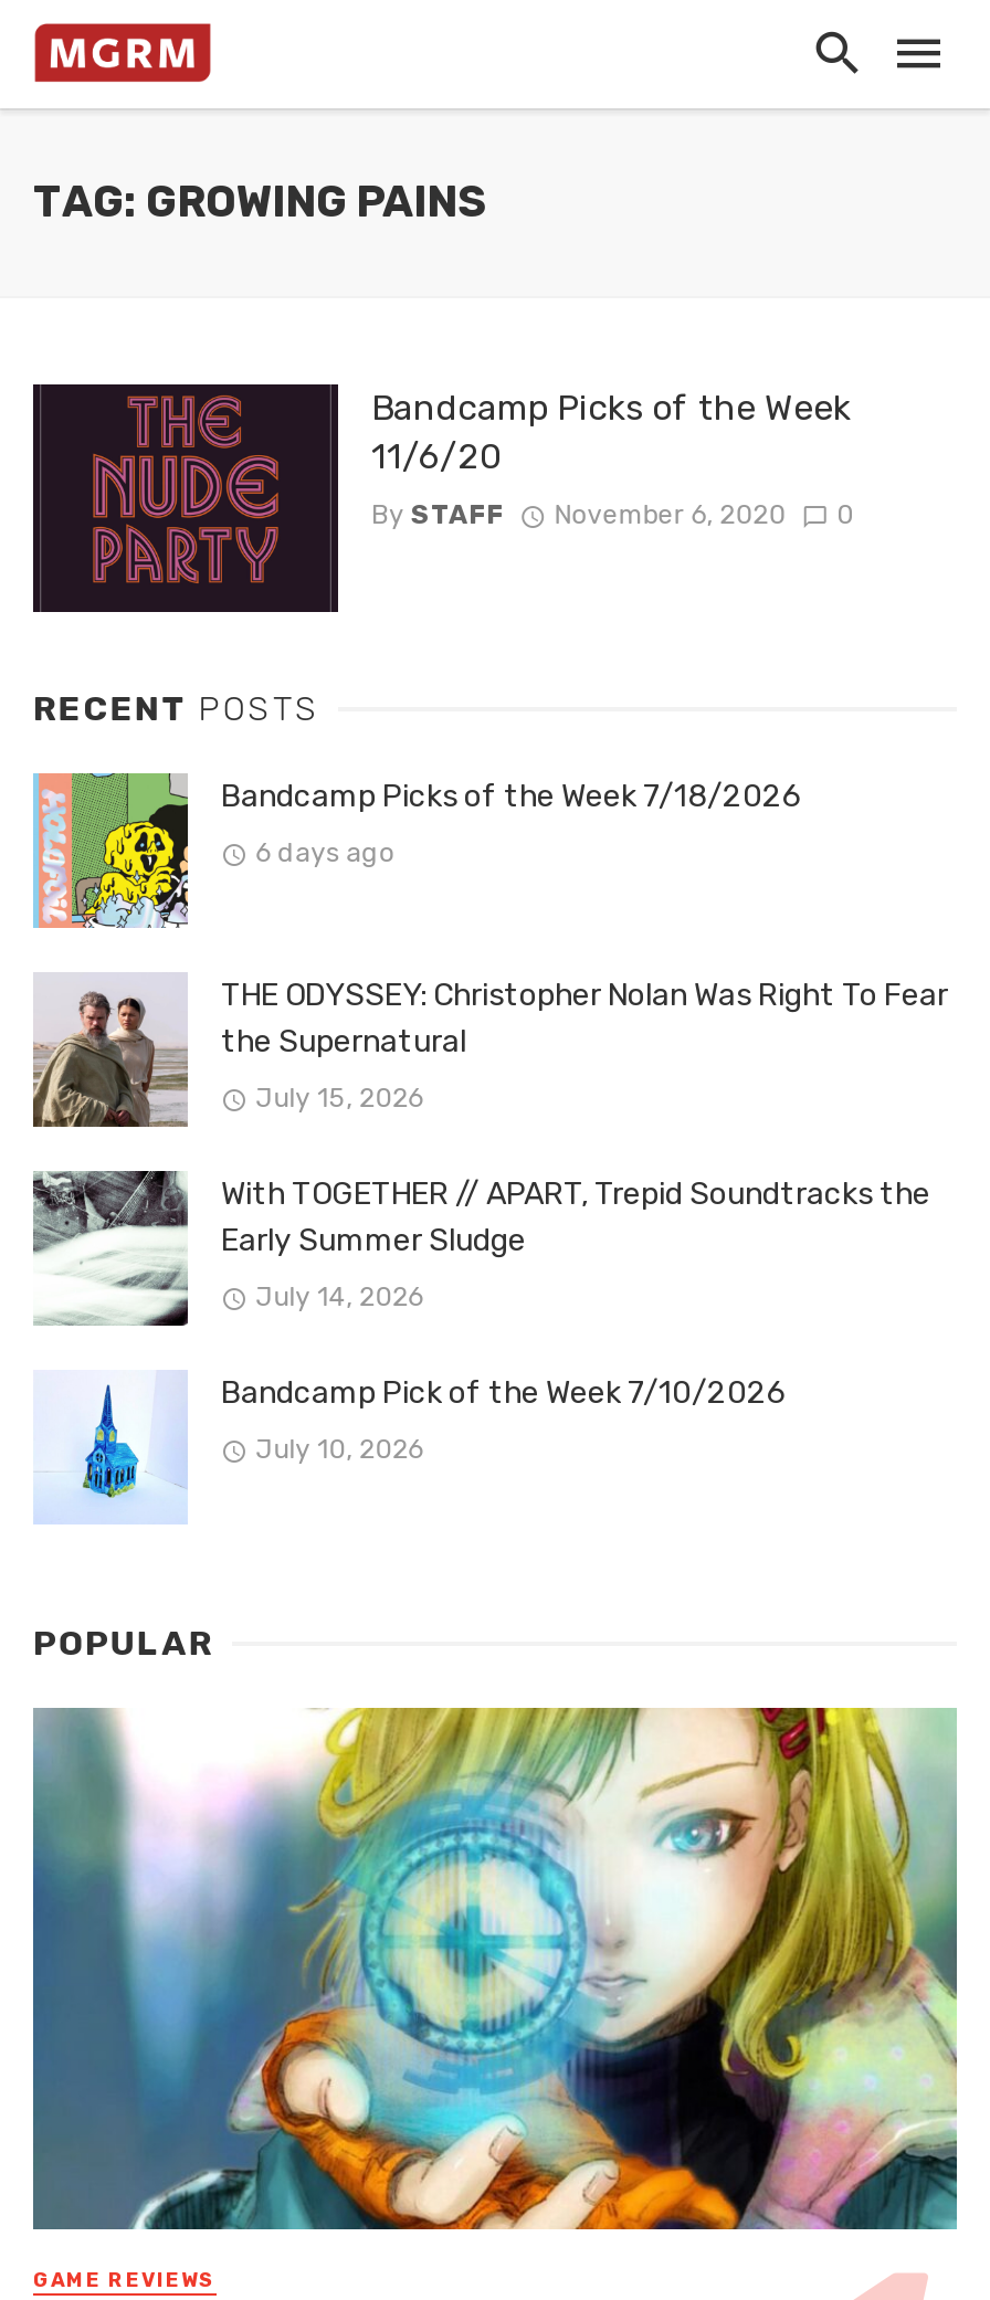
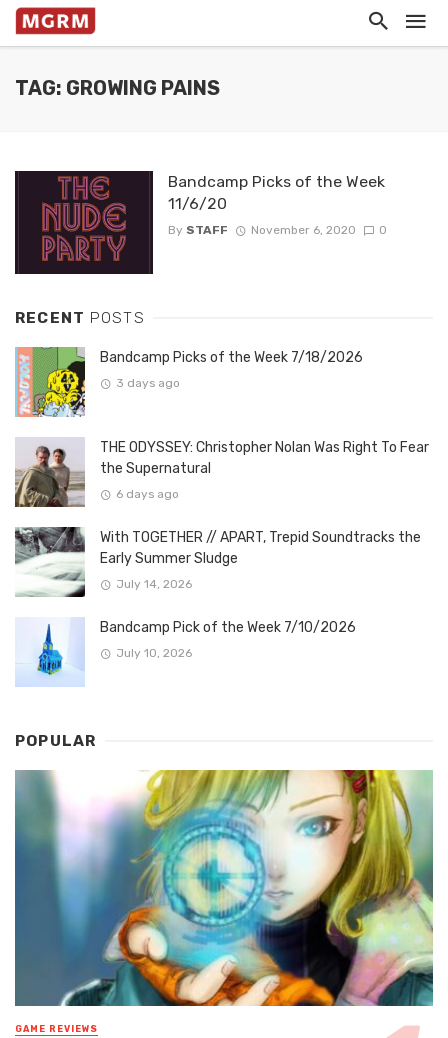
- 6 days ago
+ 3 days ago

- July 15, 2026
+ 6 days ago
